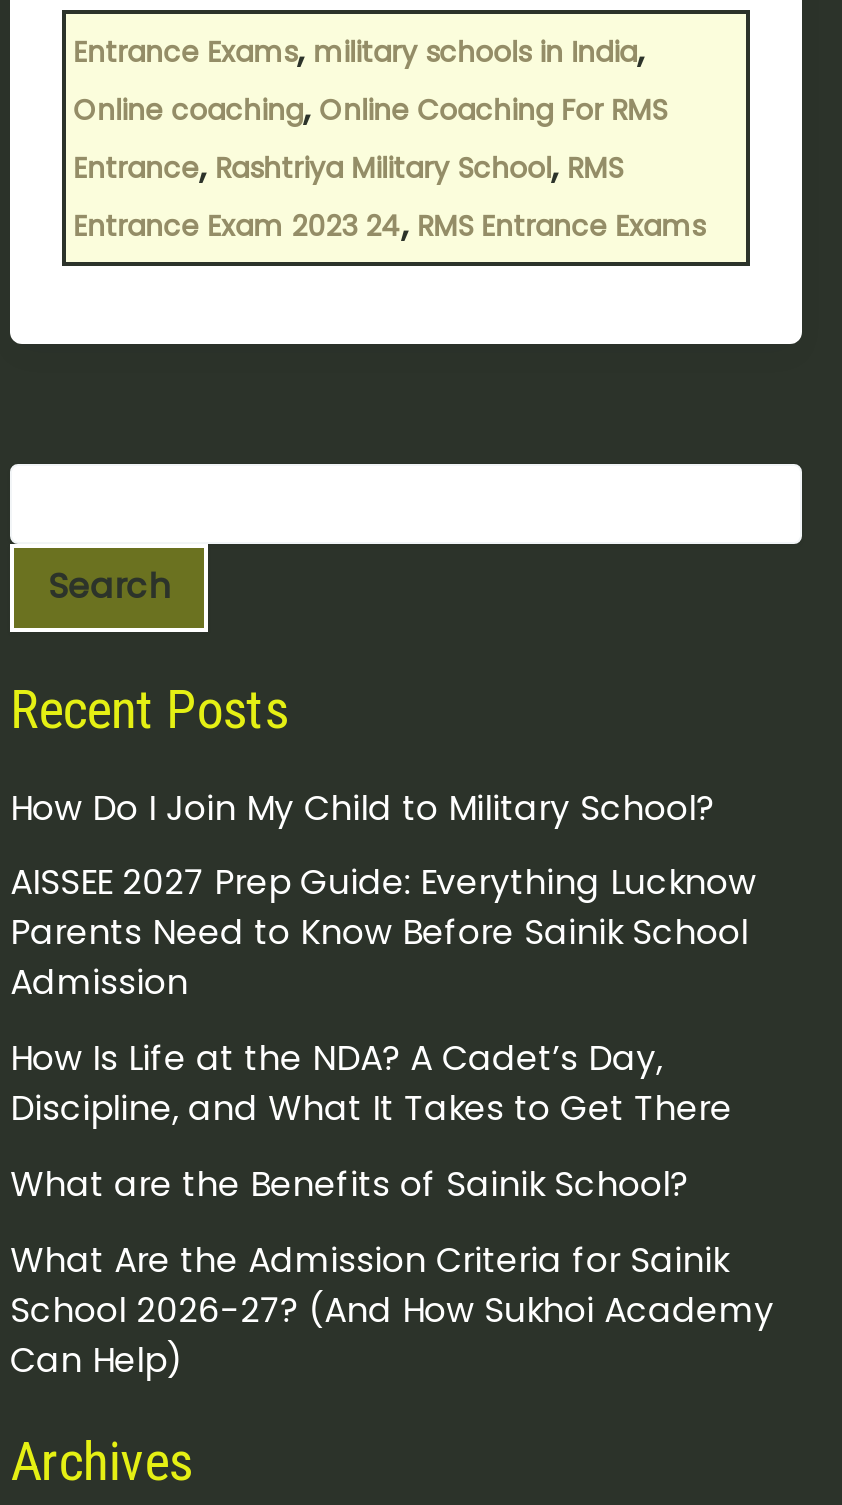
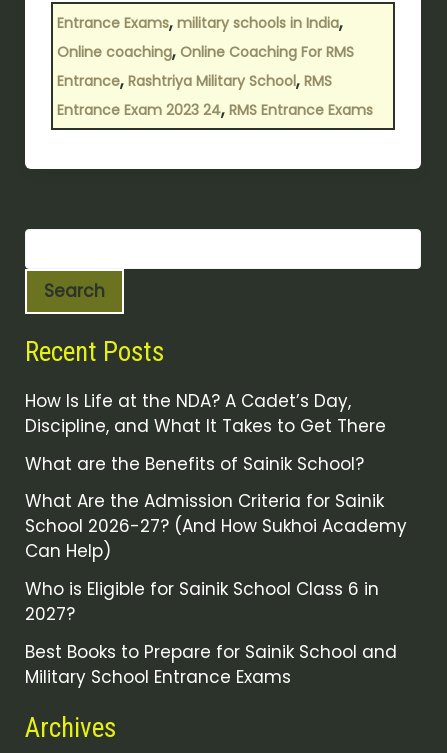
- How Do I Join My Child to Military School?
- AISSEE 2027 Prep Guide: Everything Lucknow
- Parents Need to Know Before Sainik School
- Admission

moved up: How Is Life at the NDA? A Cadet’s Day, | Discipline, and What It Takes to Get There | What are the Benefits of Sainik School? | What Are the Admission Criteria for Sainik | School 2026-27? (And How Sukhoi Academy | Can Help)

+ Who is Eligible for Sainik School Class 6 in
+ 2027?
+ Best Books to Prepare for Sainik School and
+ Military School Entrance Exams
